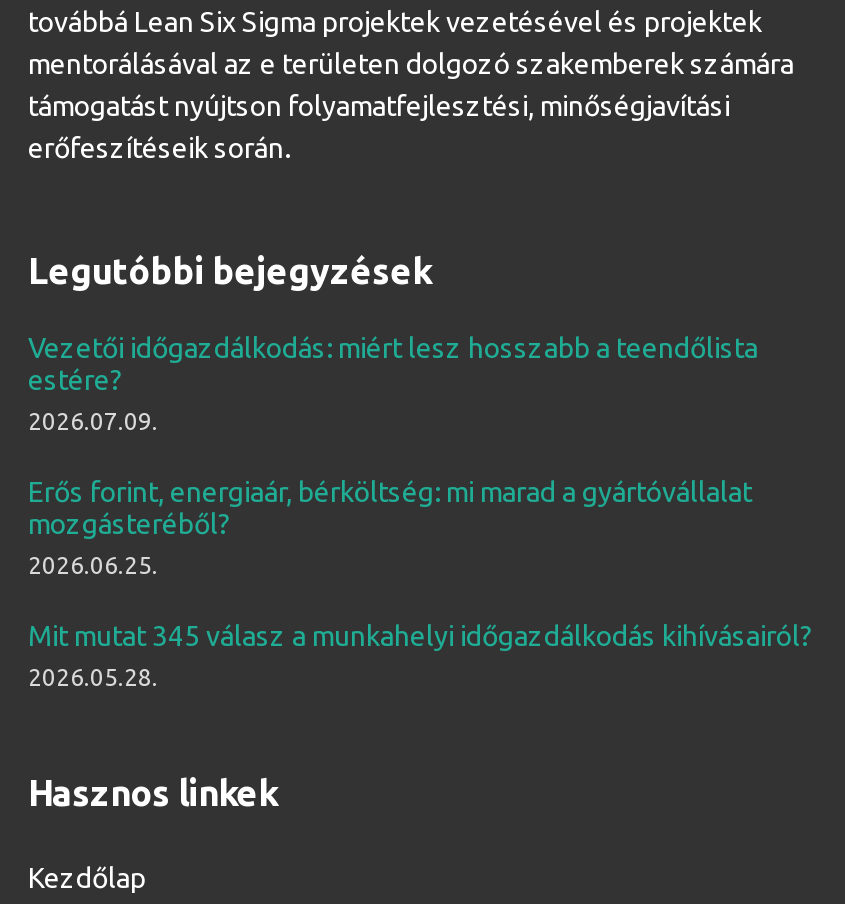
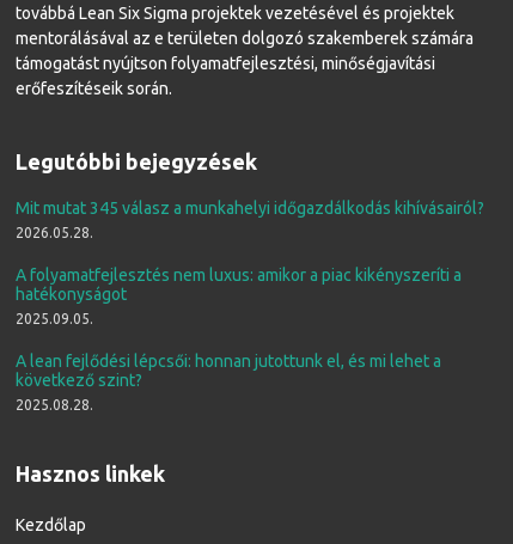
- Vezetői időgazdálkodás: miért lesz hosszabb a teendőlista
- estére?
- 2026.07.09.
- Erős forint, energiaár, bérköltség: mi marad a gyártóvállalat
- mozgásteréből?
- 2026.06.25.

moved up: Mit mutat 345 válasz a munkahelyi időgazdálkodás kihívásairól? | 2026.05.28.

+ A folyamatfejlesztés nem luxus: amikor a piac kikényszeríti a
+ hatékonyságot
+ 2025.09.05.
+ A lean fejlődési lépcsői: honnan jutottunk el, és mi lehet a
+ következő szint?
+ 2025.08.28.
